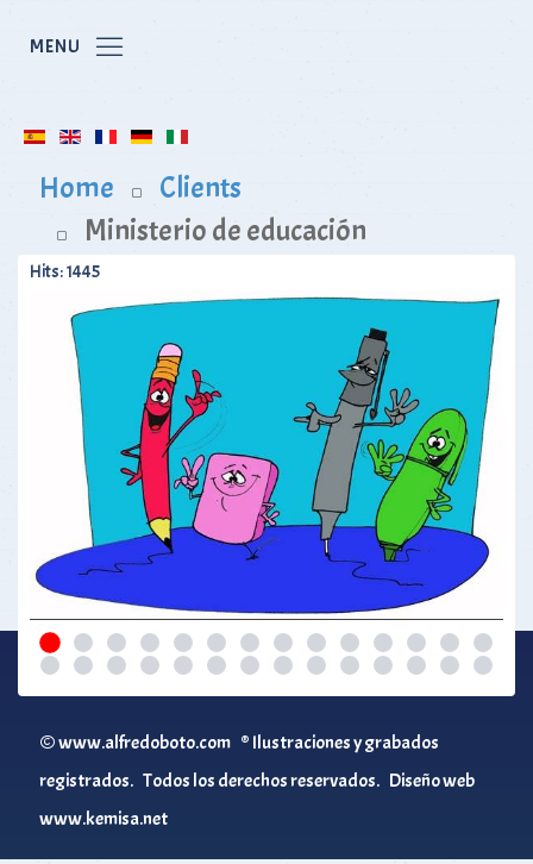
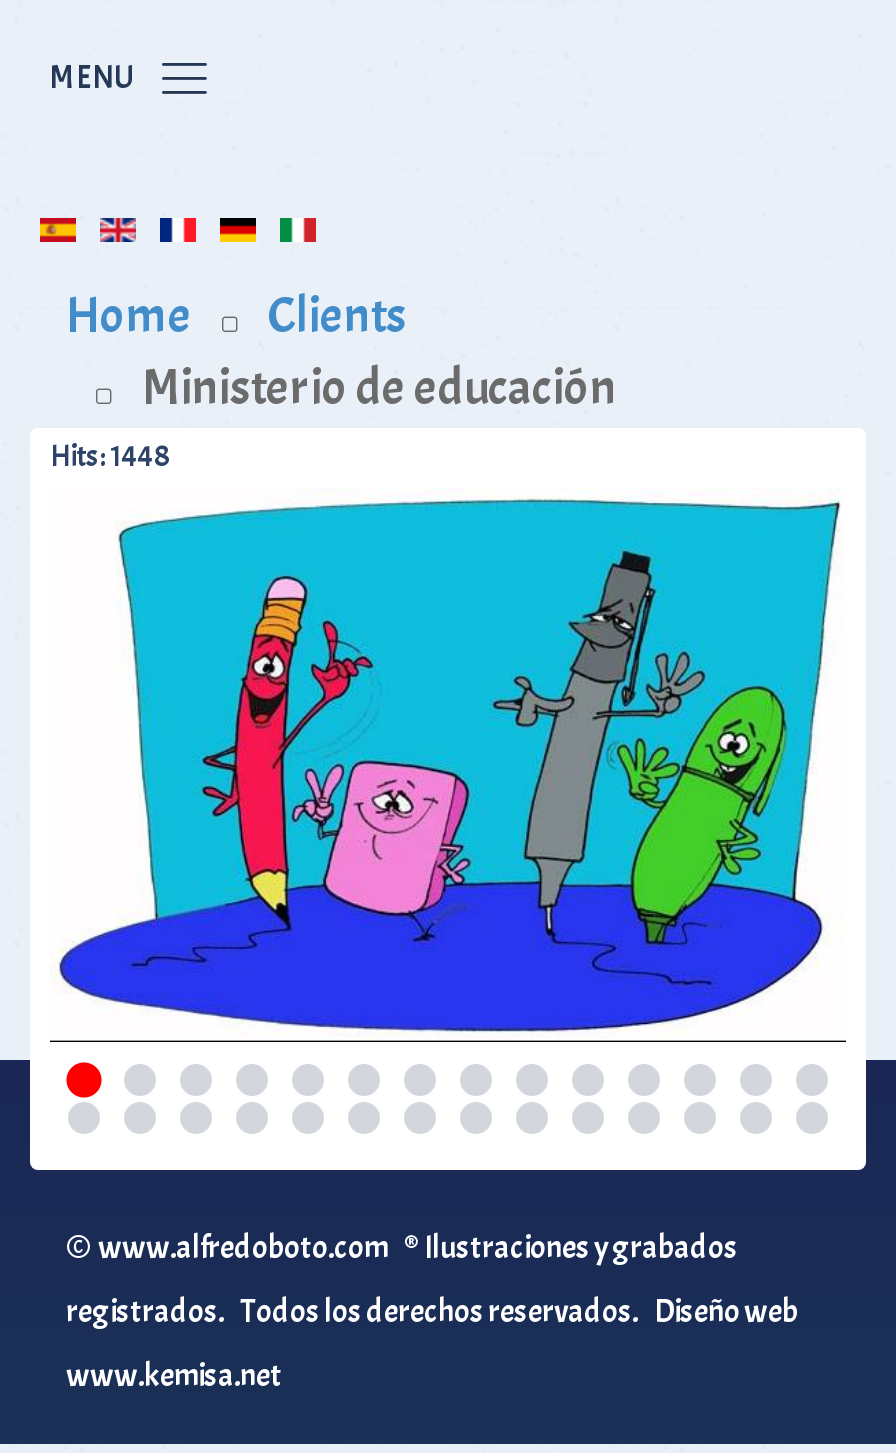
- Hits: 1445
+ Hits: 1448
